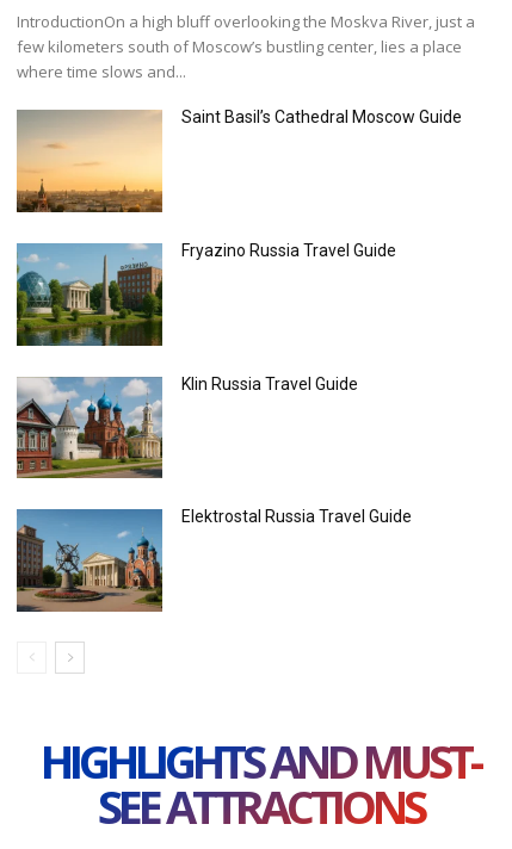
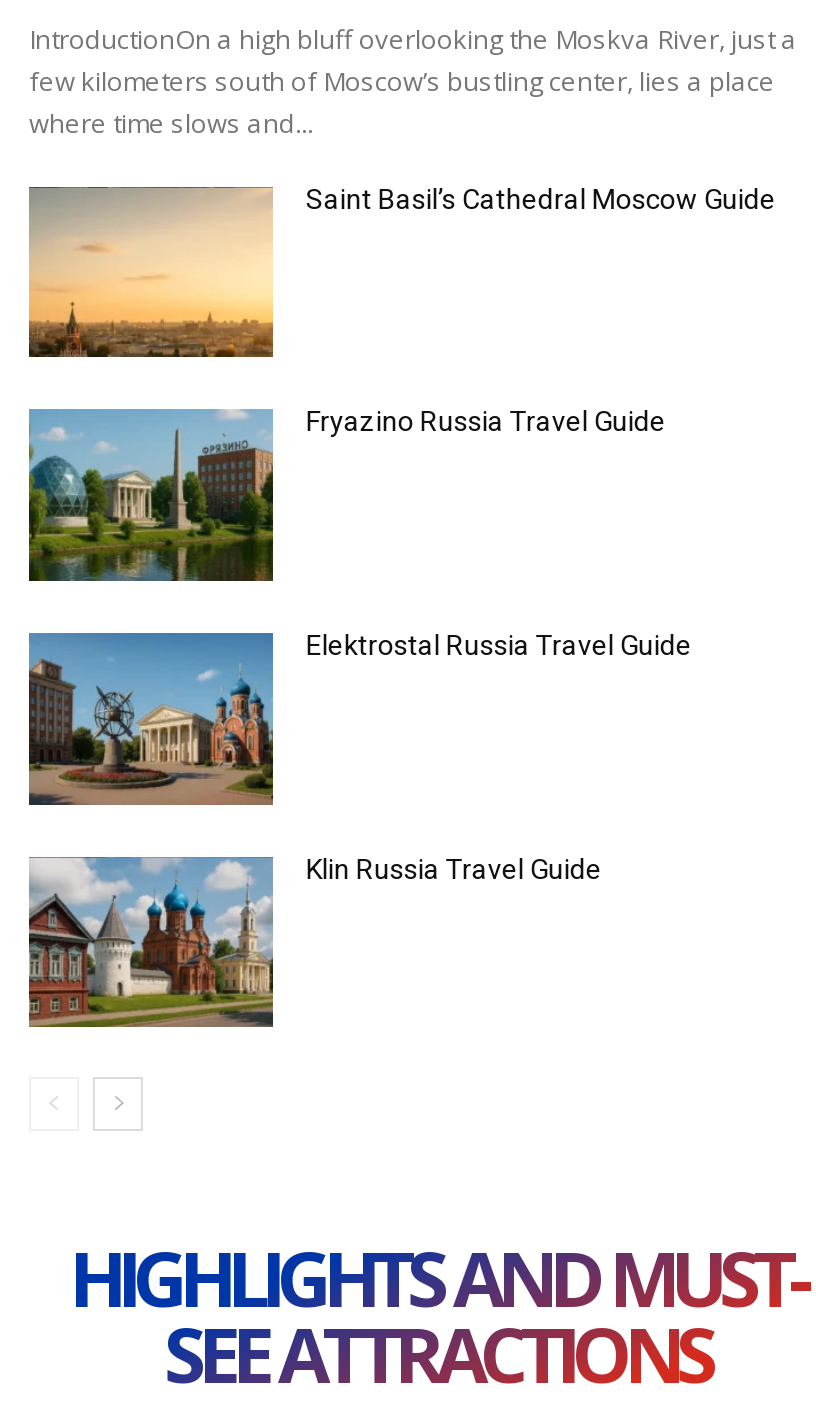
moved down: [image] | Klin Russia Travel Guide

moved up: [image] | Elektrostal Russia Travel Guide
